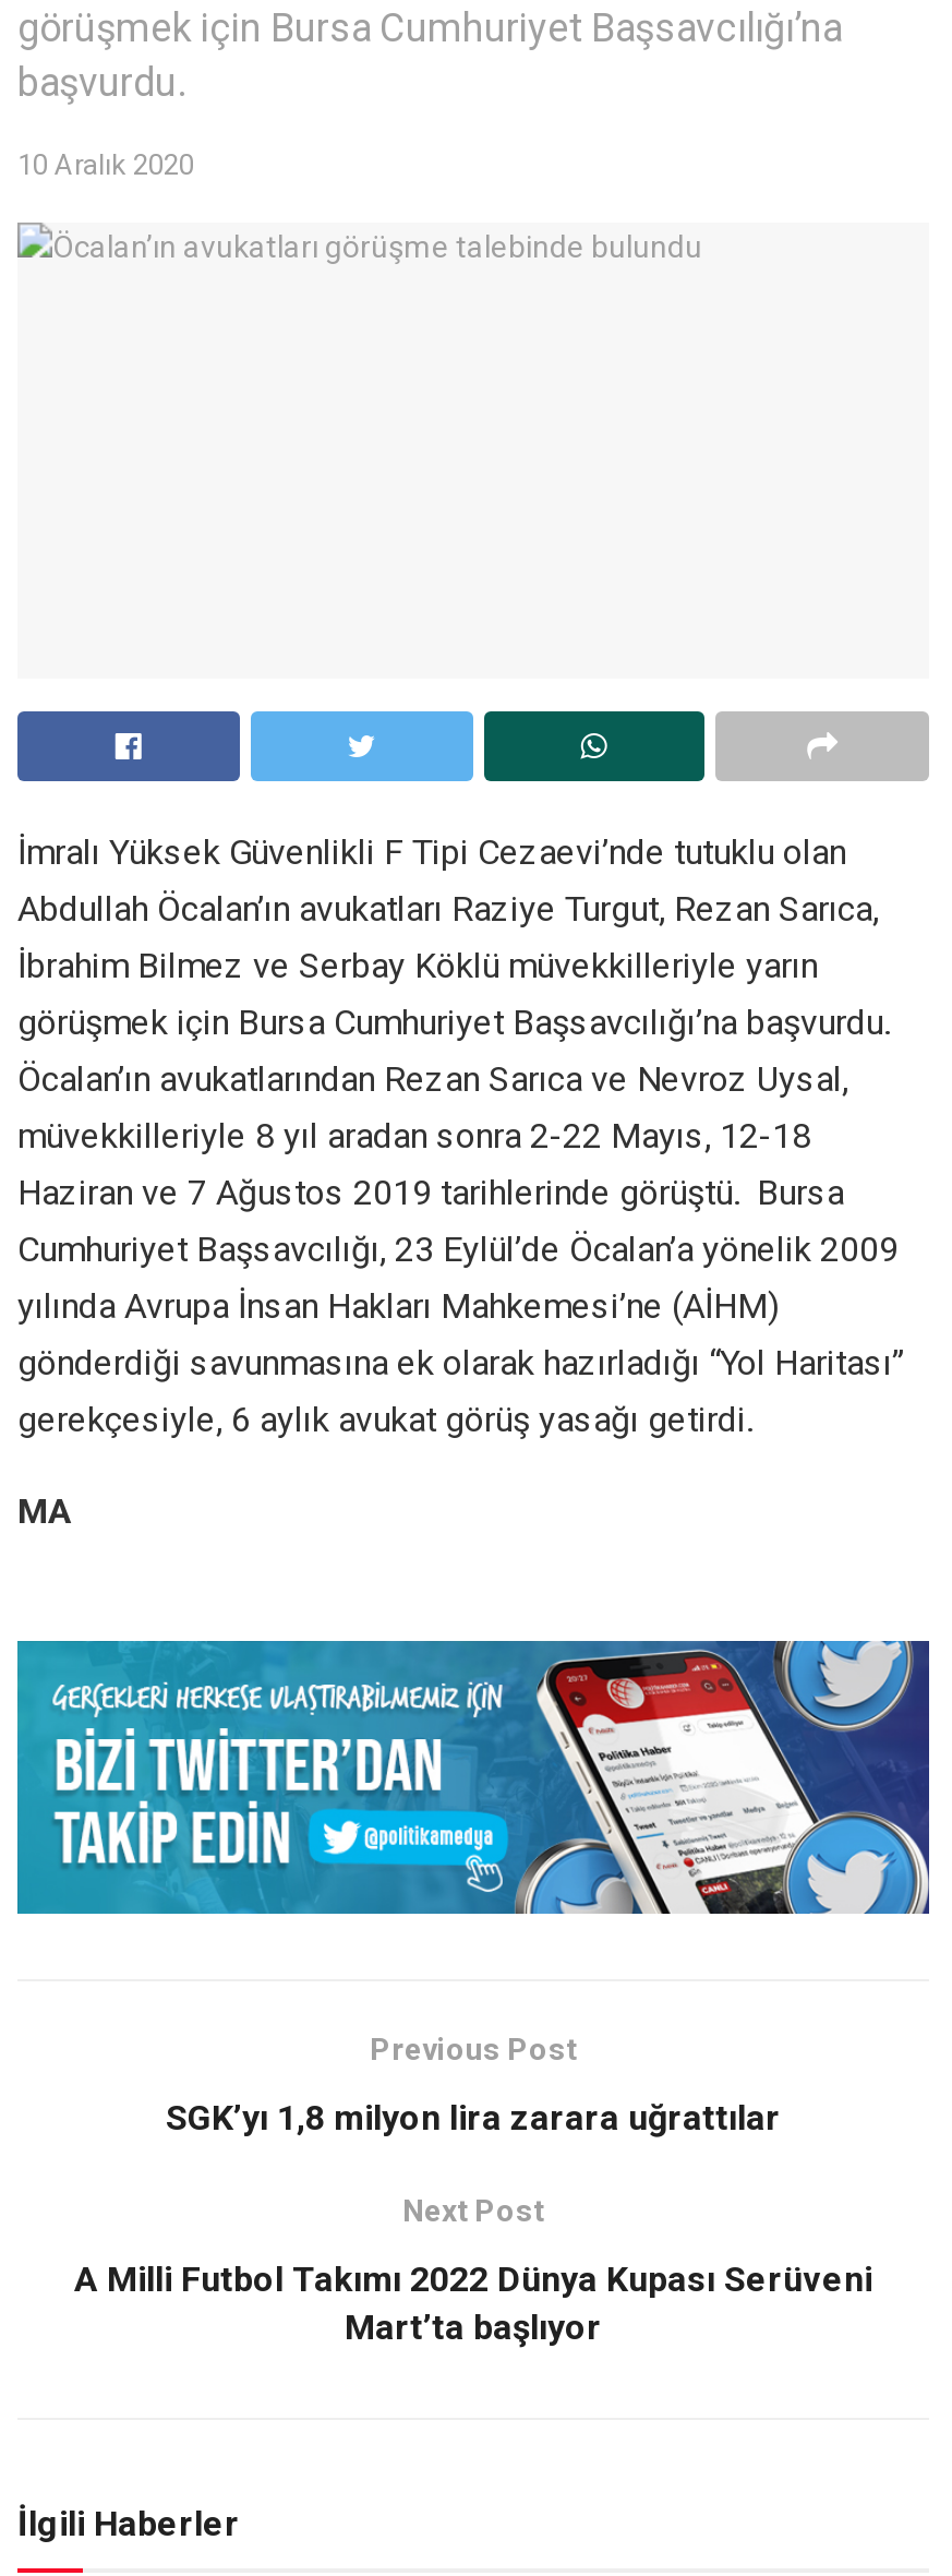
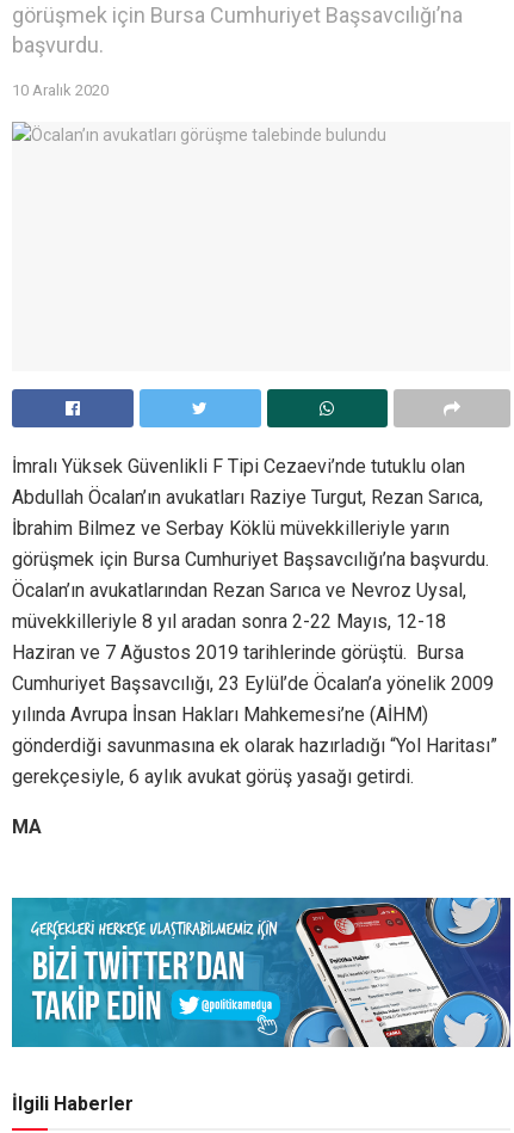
- Previous Post
- SGK’yı 1,8 milyon lira zarara uğrattılar
- Next Post
- A Milli Futbol Takımı 2022 Dünya Kupası Serüveni
- Mart’ta başlıyor
